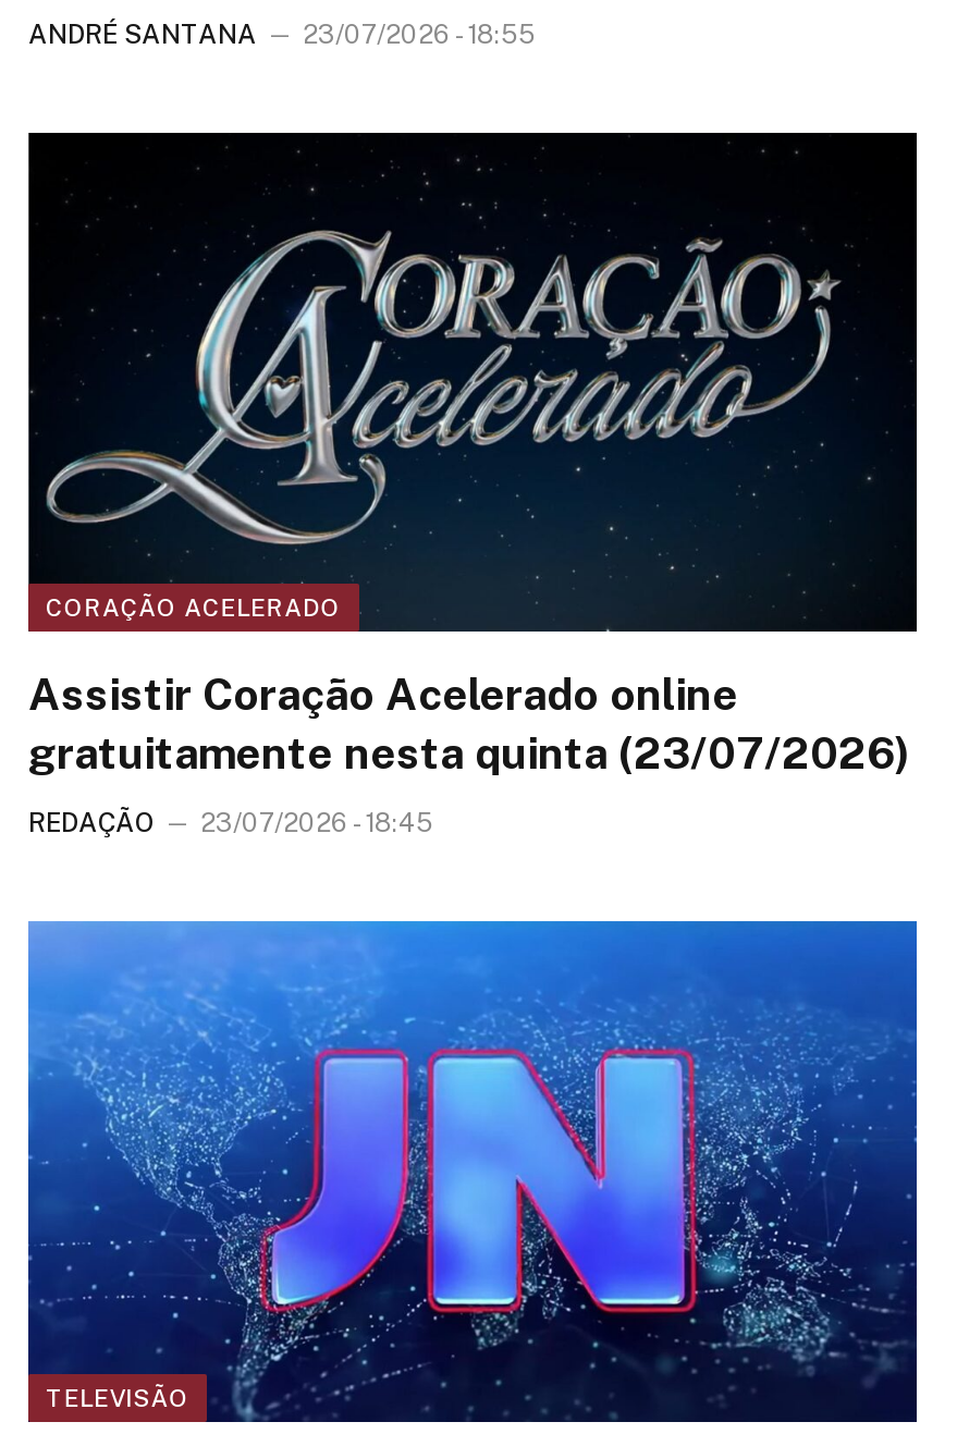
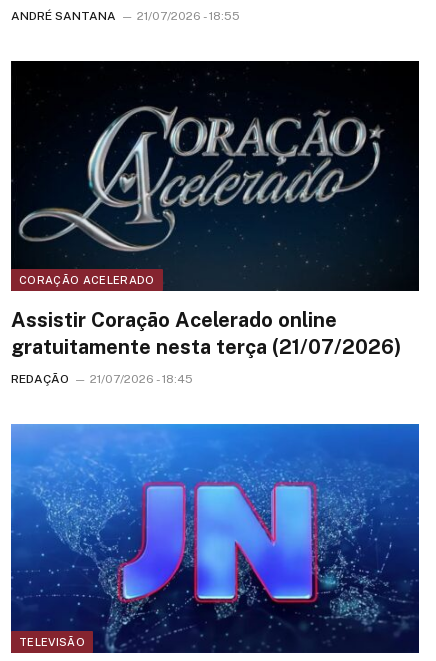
- ANDRÉ SANTANA 23/07/2026 - 18:55
+ ANDRÉ SANTANA 21/07/2026 - 18:55

- gratuitamente nesta quinta (23/07/2026)
+ gratuitamente nesta terça (21/07/2026)

- REDAÇÃO 23/07/2026 - 18:45
+ REDAÇÃO 21/07/2026 - 18:45
